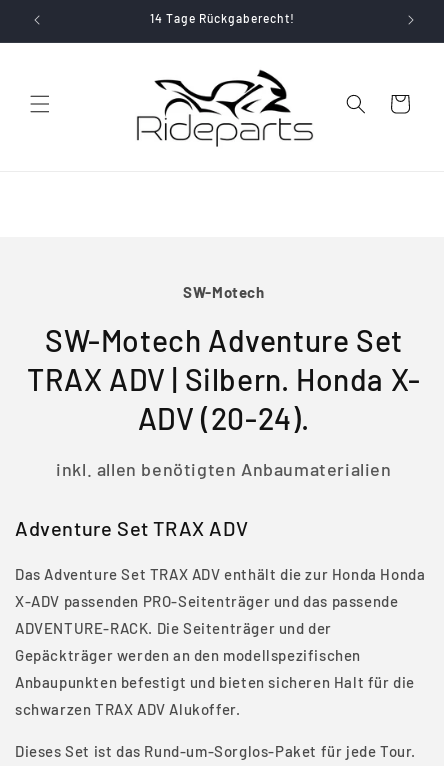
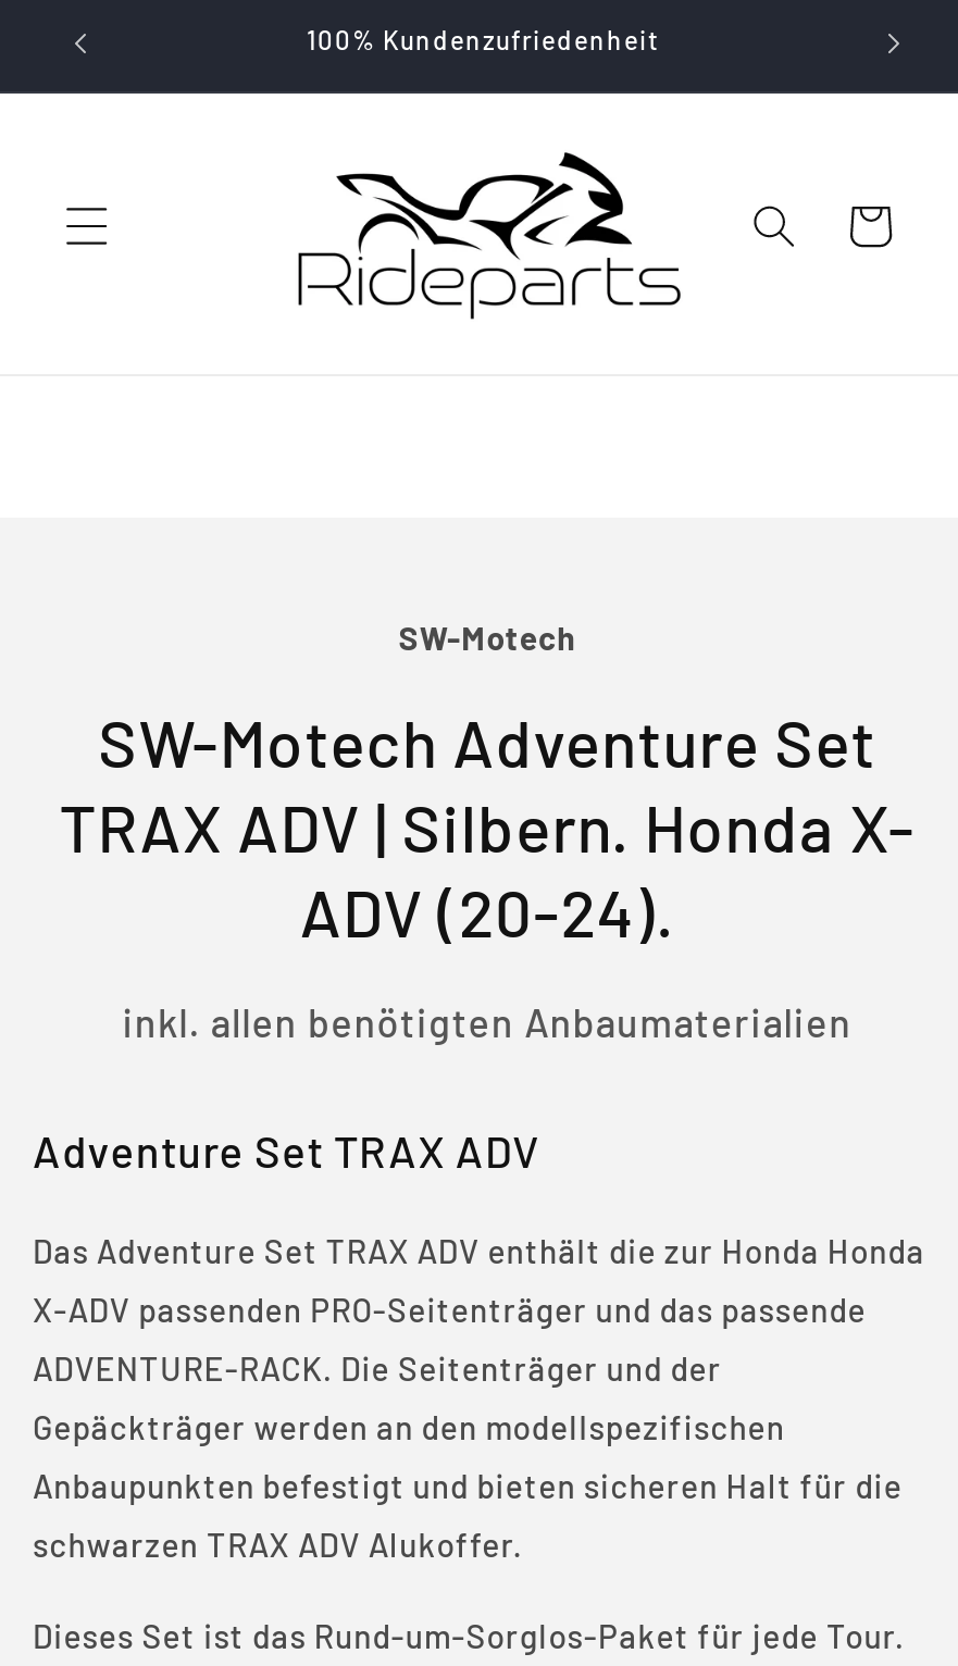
- 14 Tage Rückgaberecht!
+ 100% Kundenzufriedenheit
